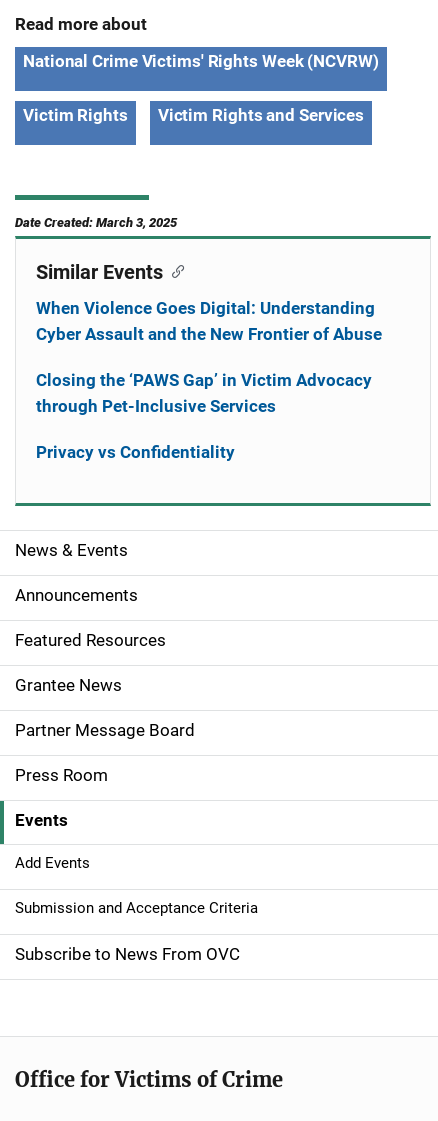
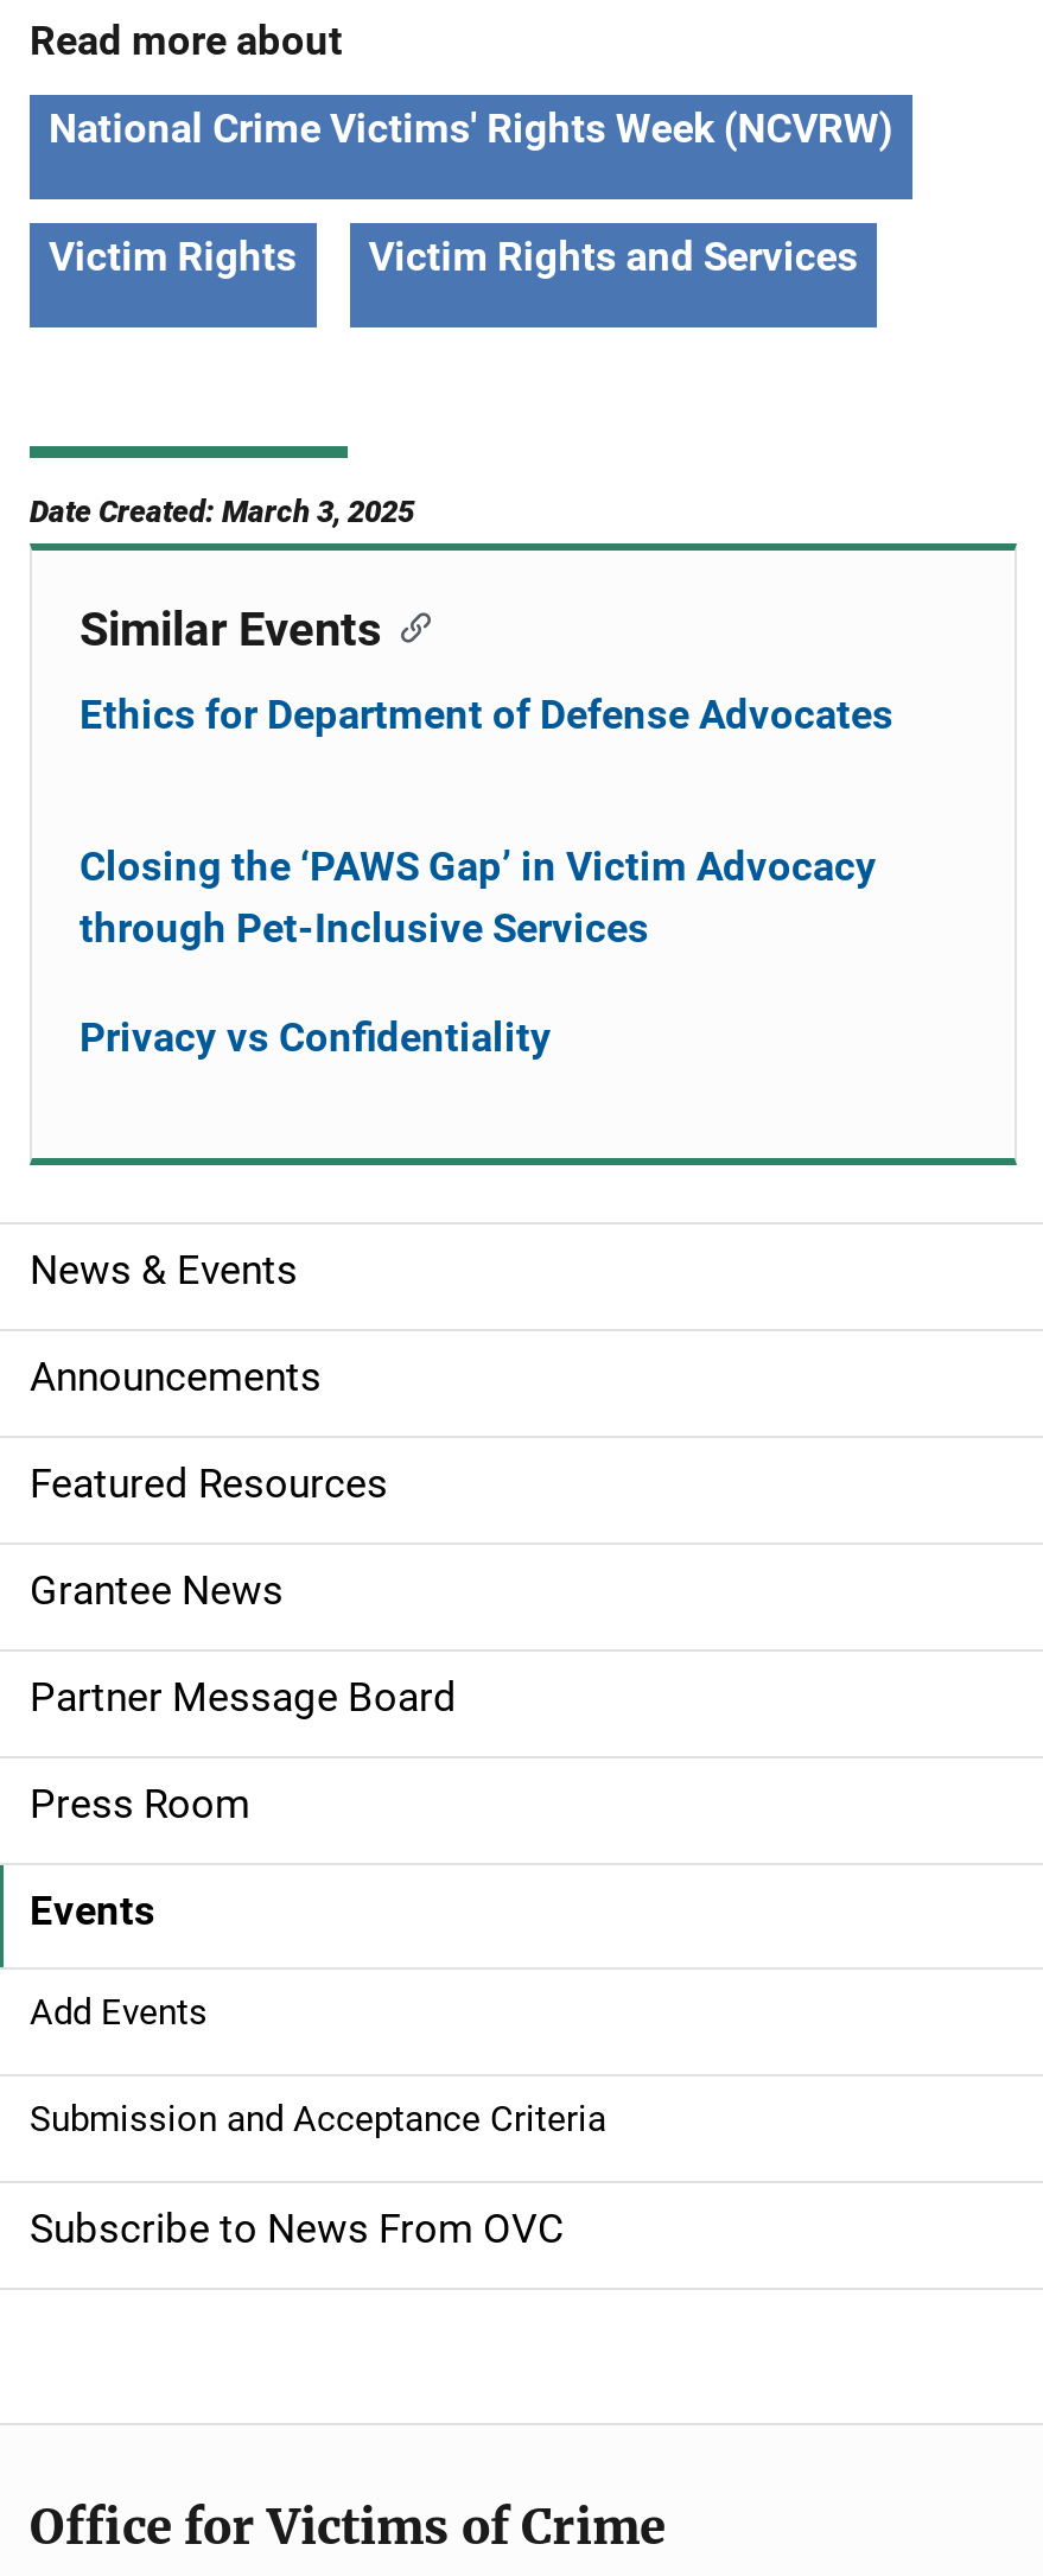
- When Violence Goes Digital: Understanding
- Cyber Assault and the New Frontier of Abuse
+ Ethics for Department of Defense Advocates
